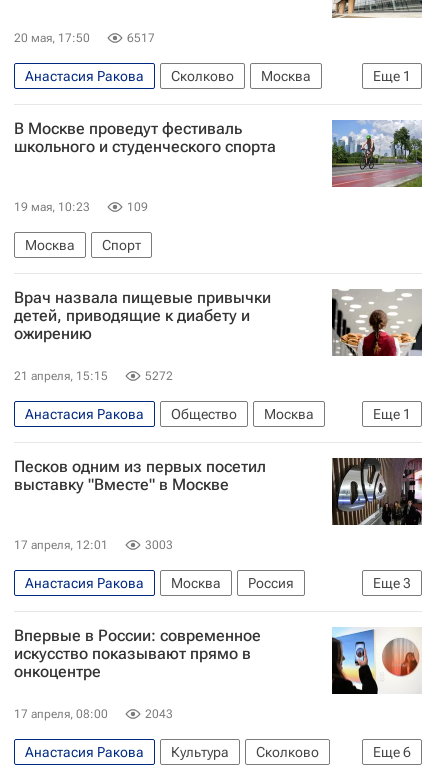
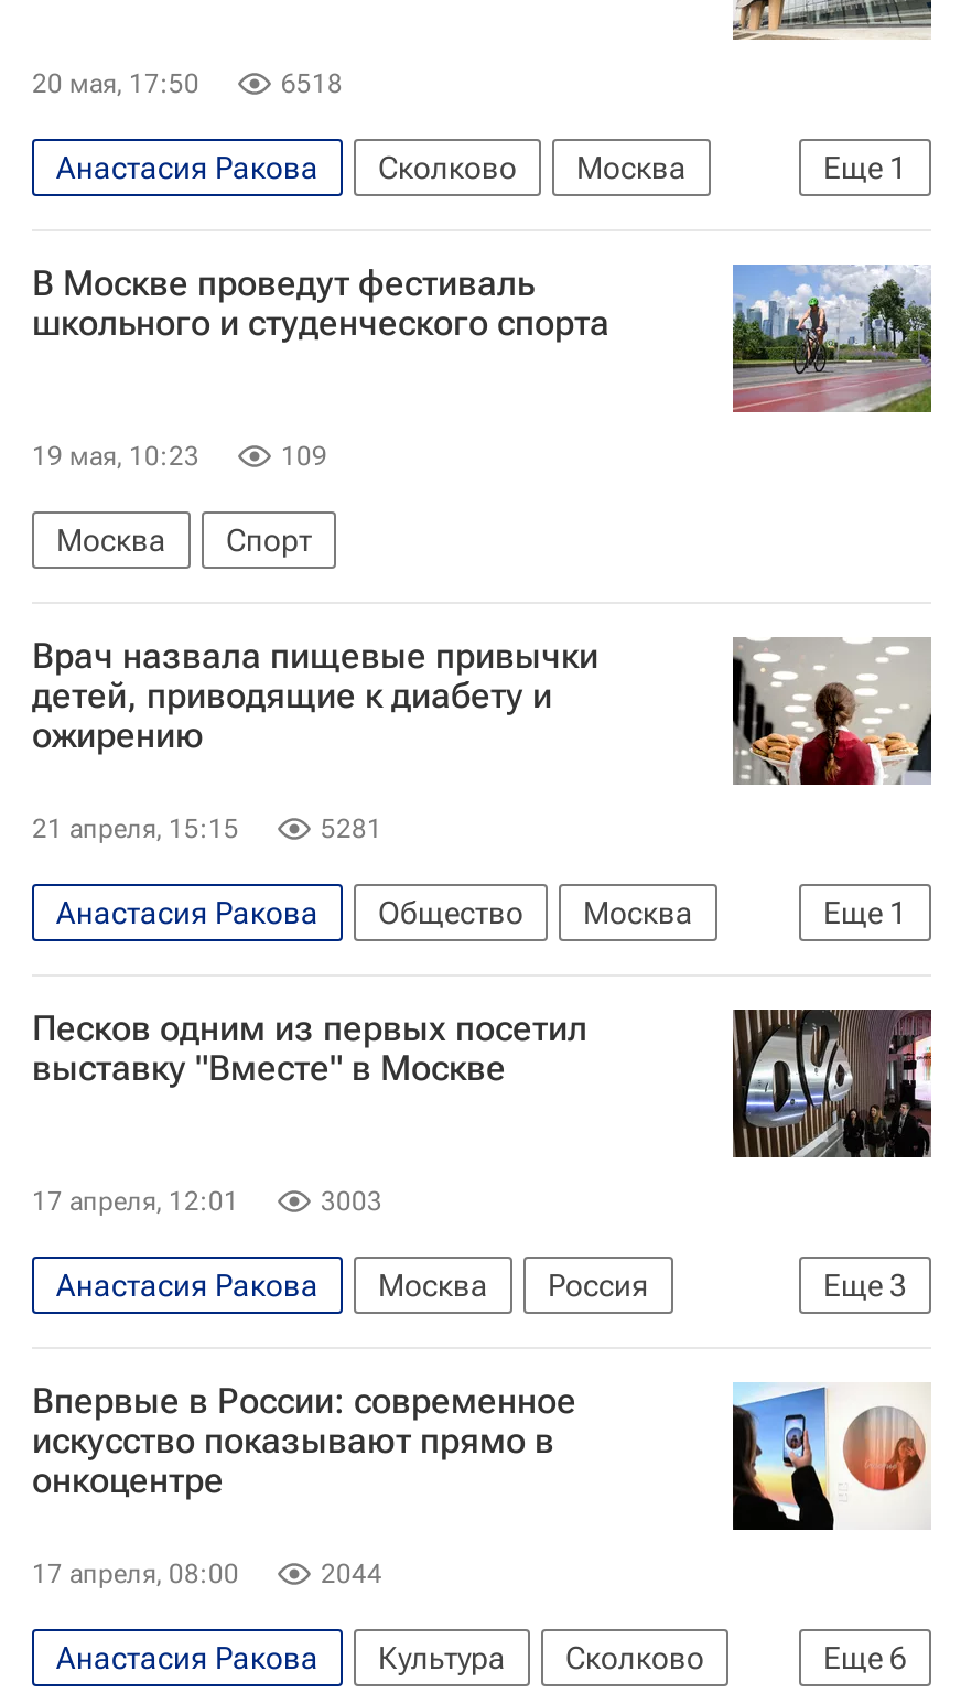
- 6517
+ 6518

- 5272
+ 5281

- 2043
+ 2044
